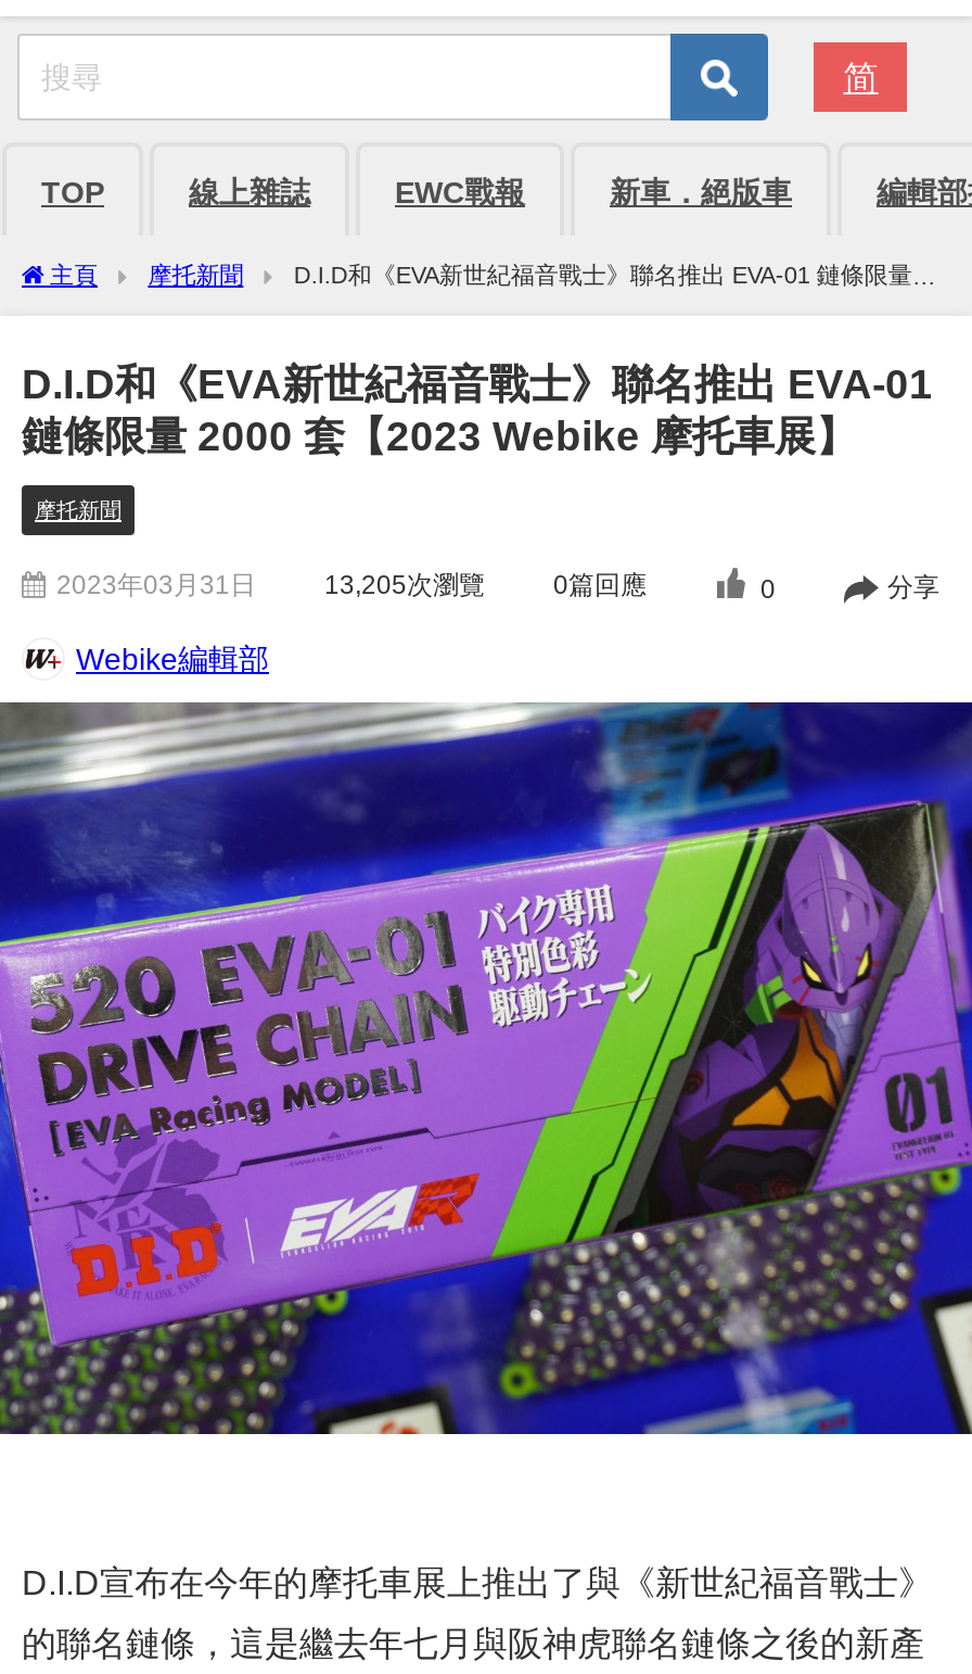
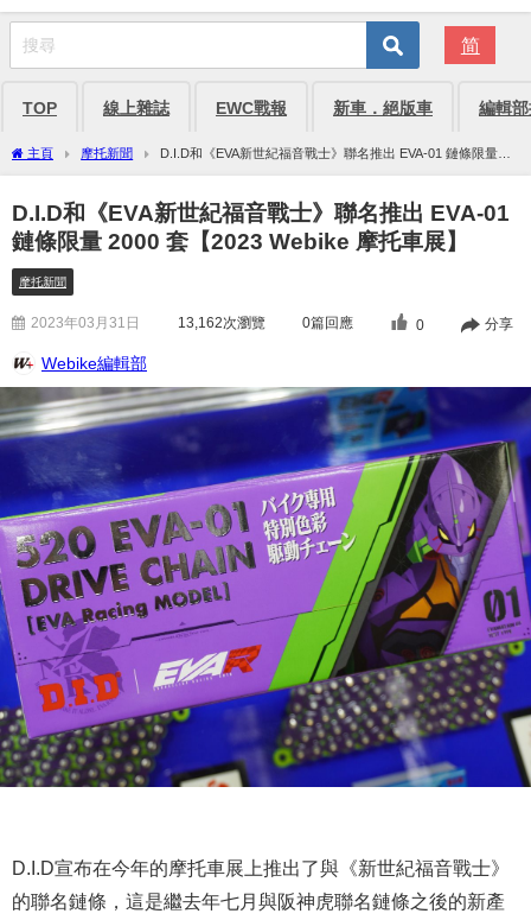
- 13,205次瀏覽
+ 13,162次瀏覽
